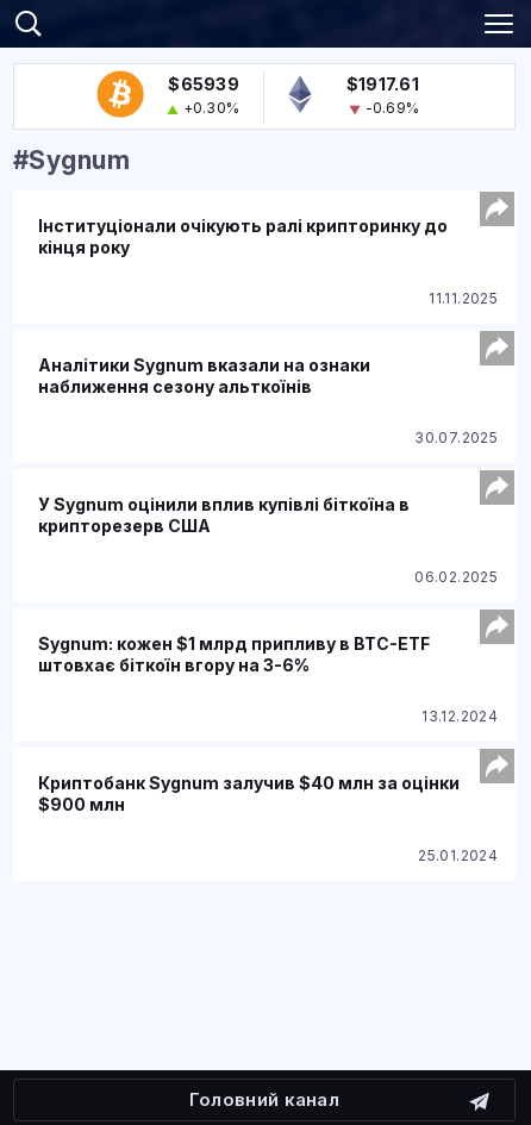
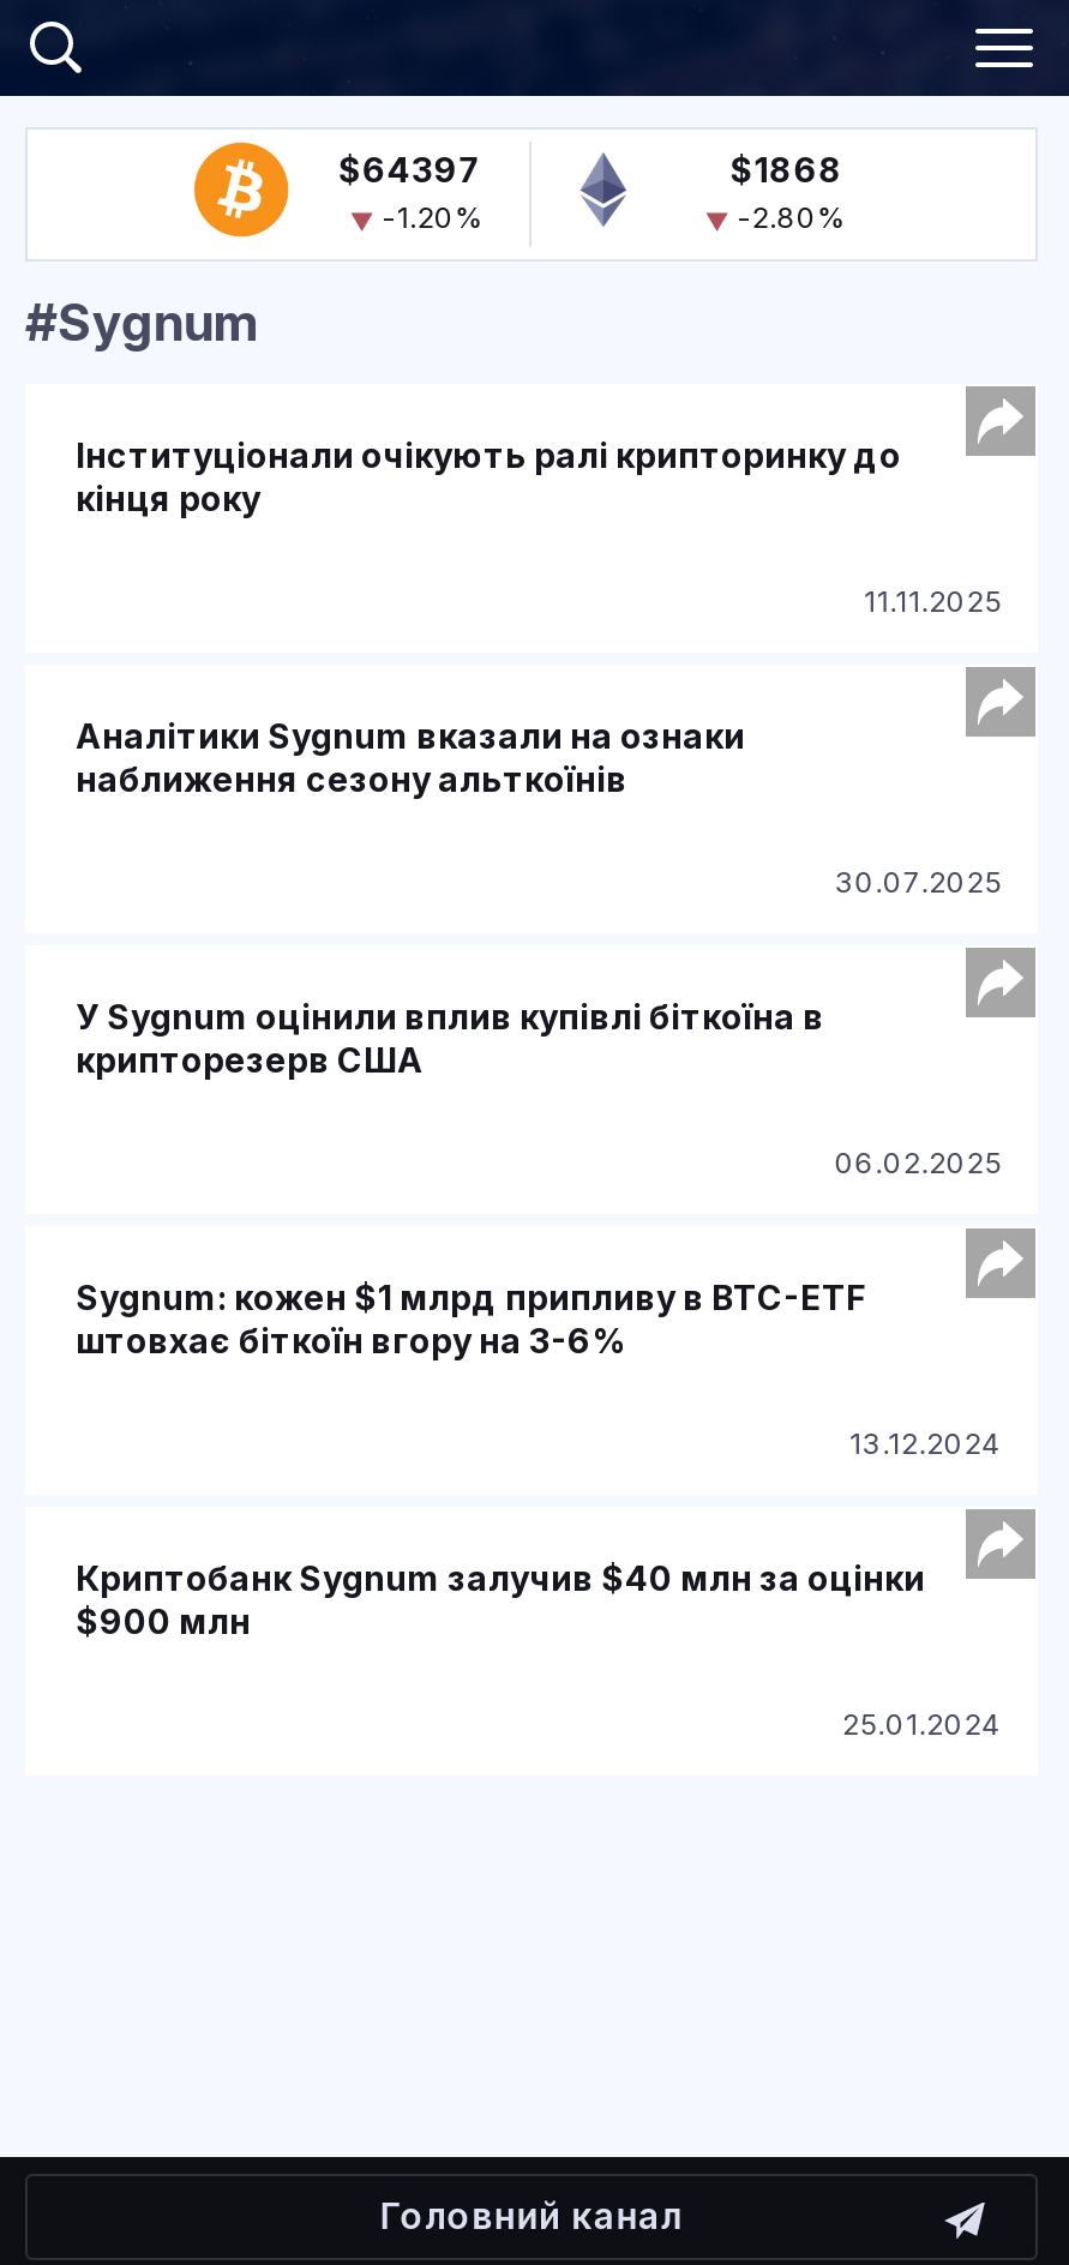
- $65939
+ $64397

- $1917.61
+ $1868

- +0.30%
+ -1.20%

- -0.69%
+ -2.80%
